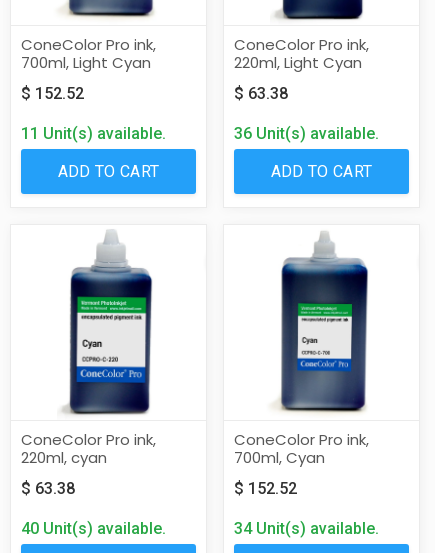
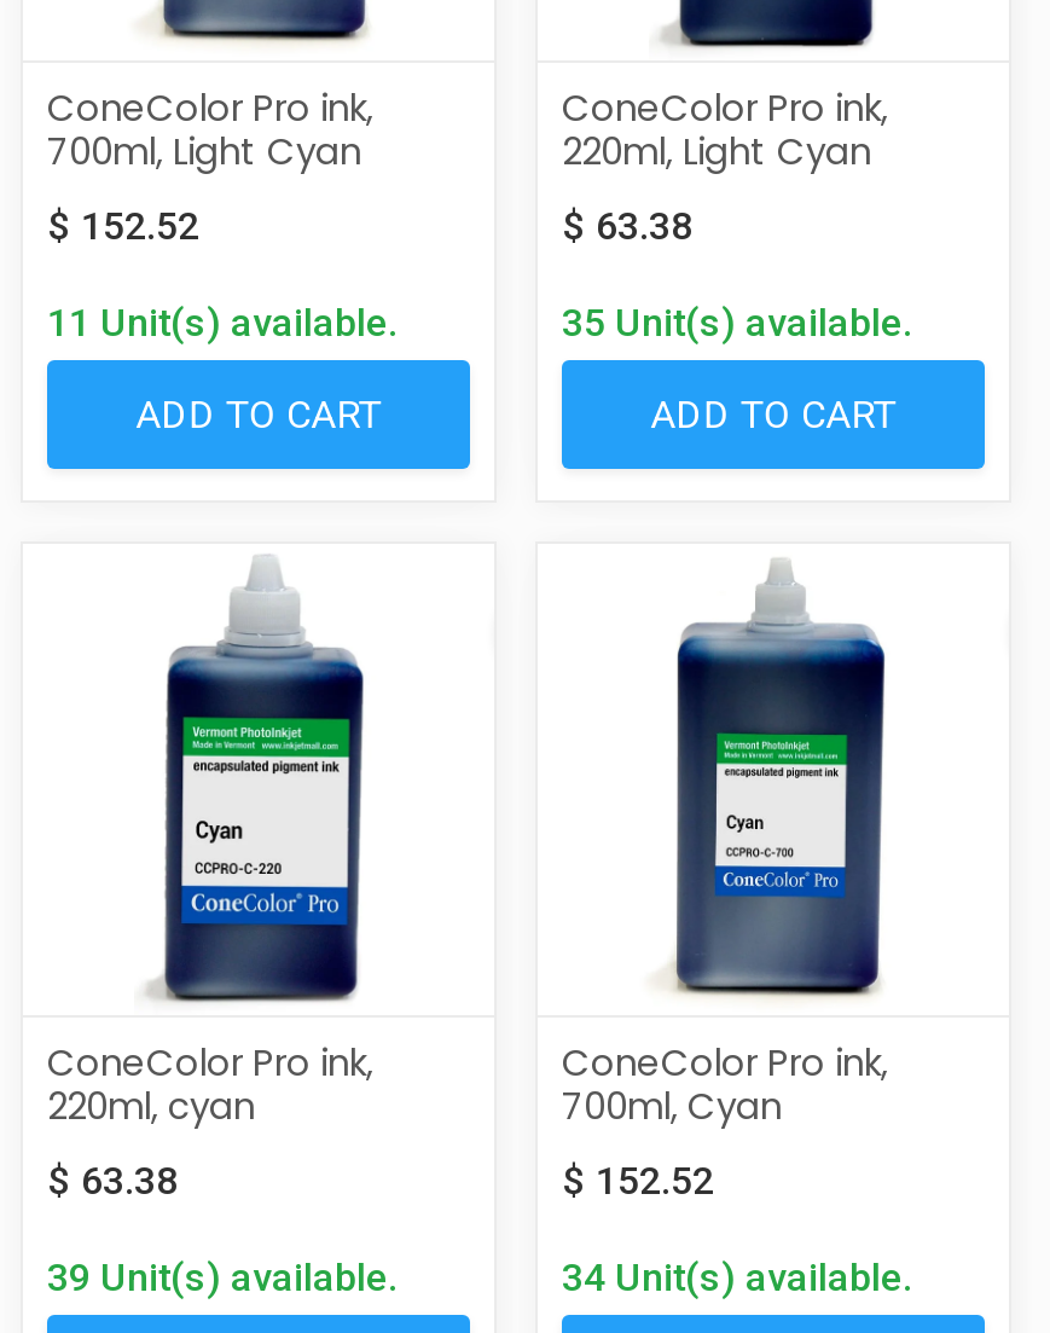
- 36 Unit(s) available.
+ 35 Unit(s) available.

- 40 Unit(s) available.
+ 39 Unit(s) available.
